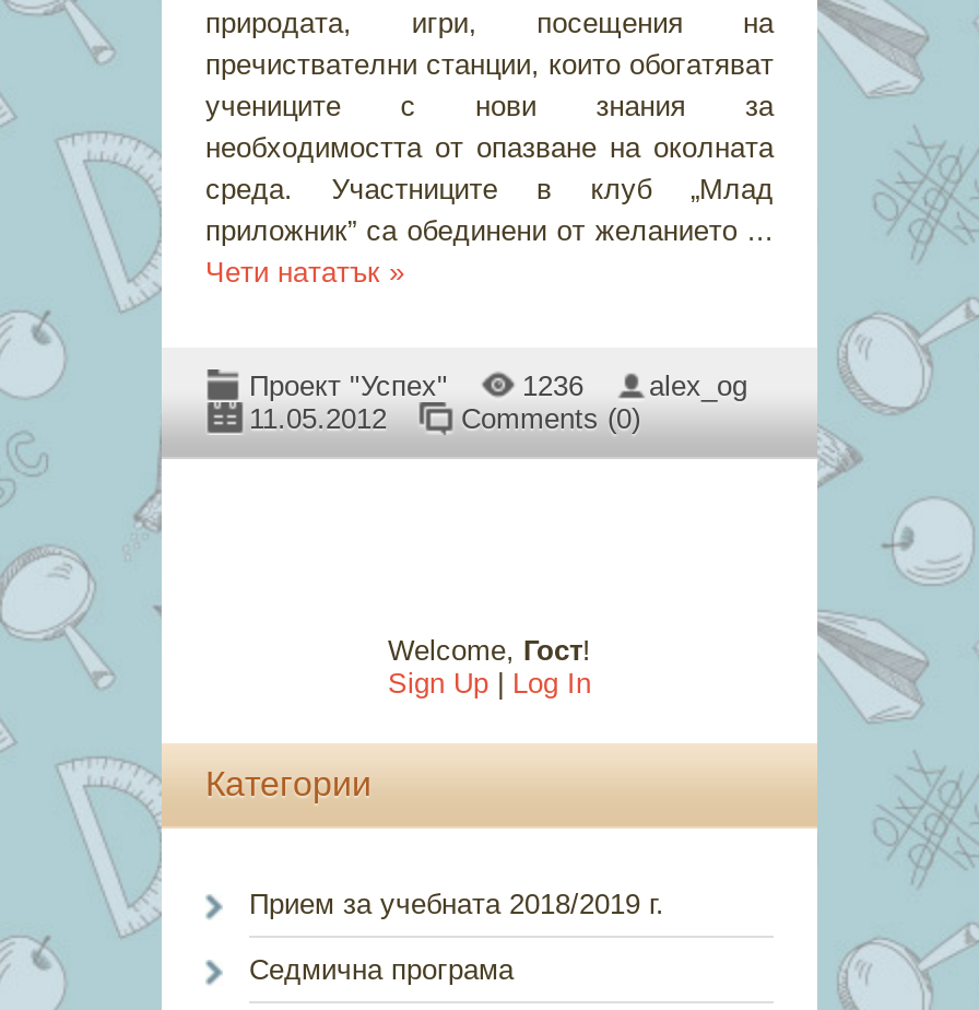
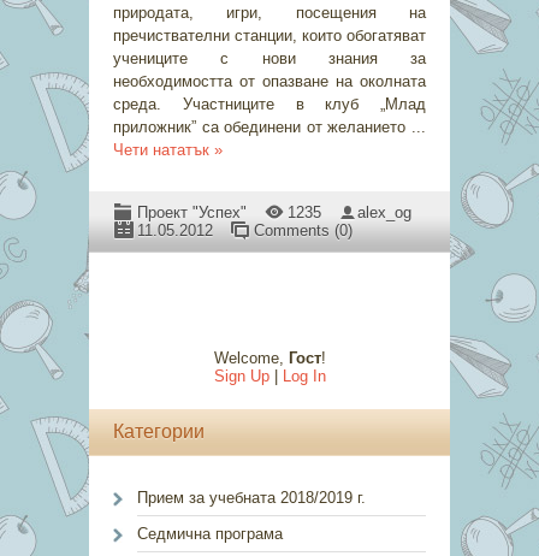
- 1236 alex_og
+ 1235 alex_og
